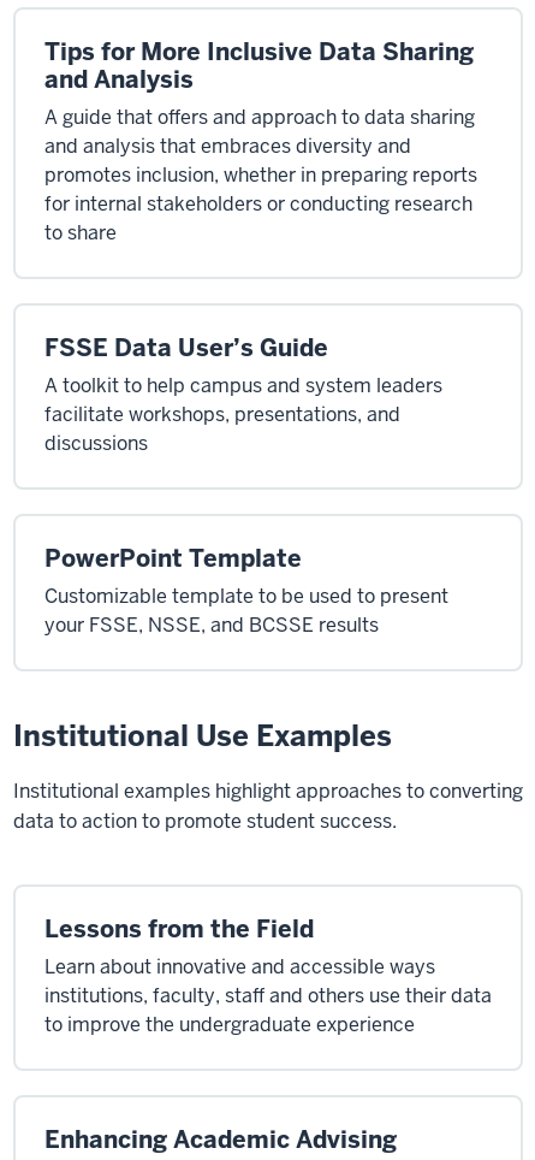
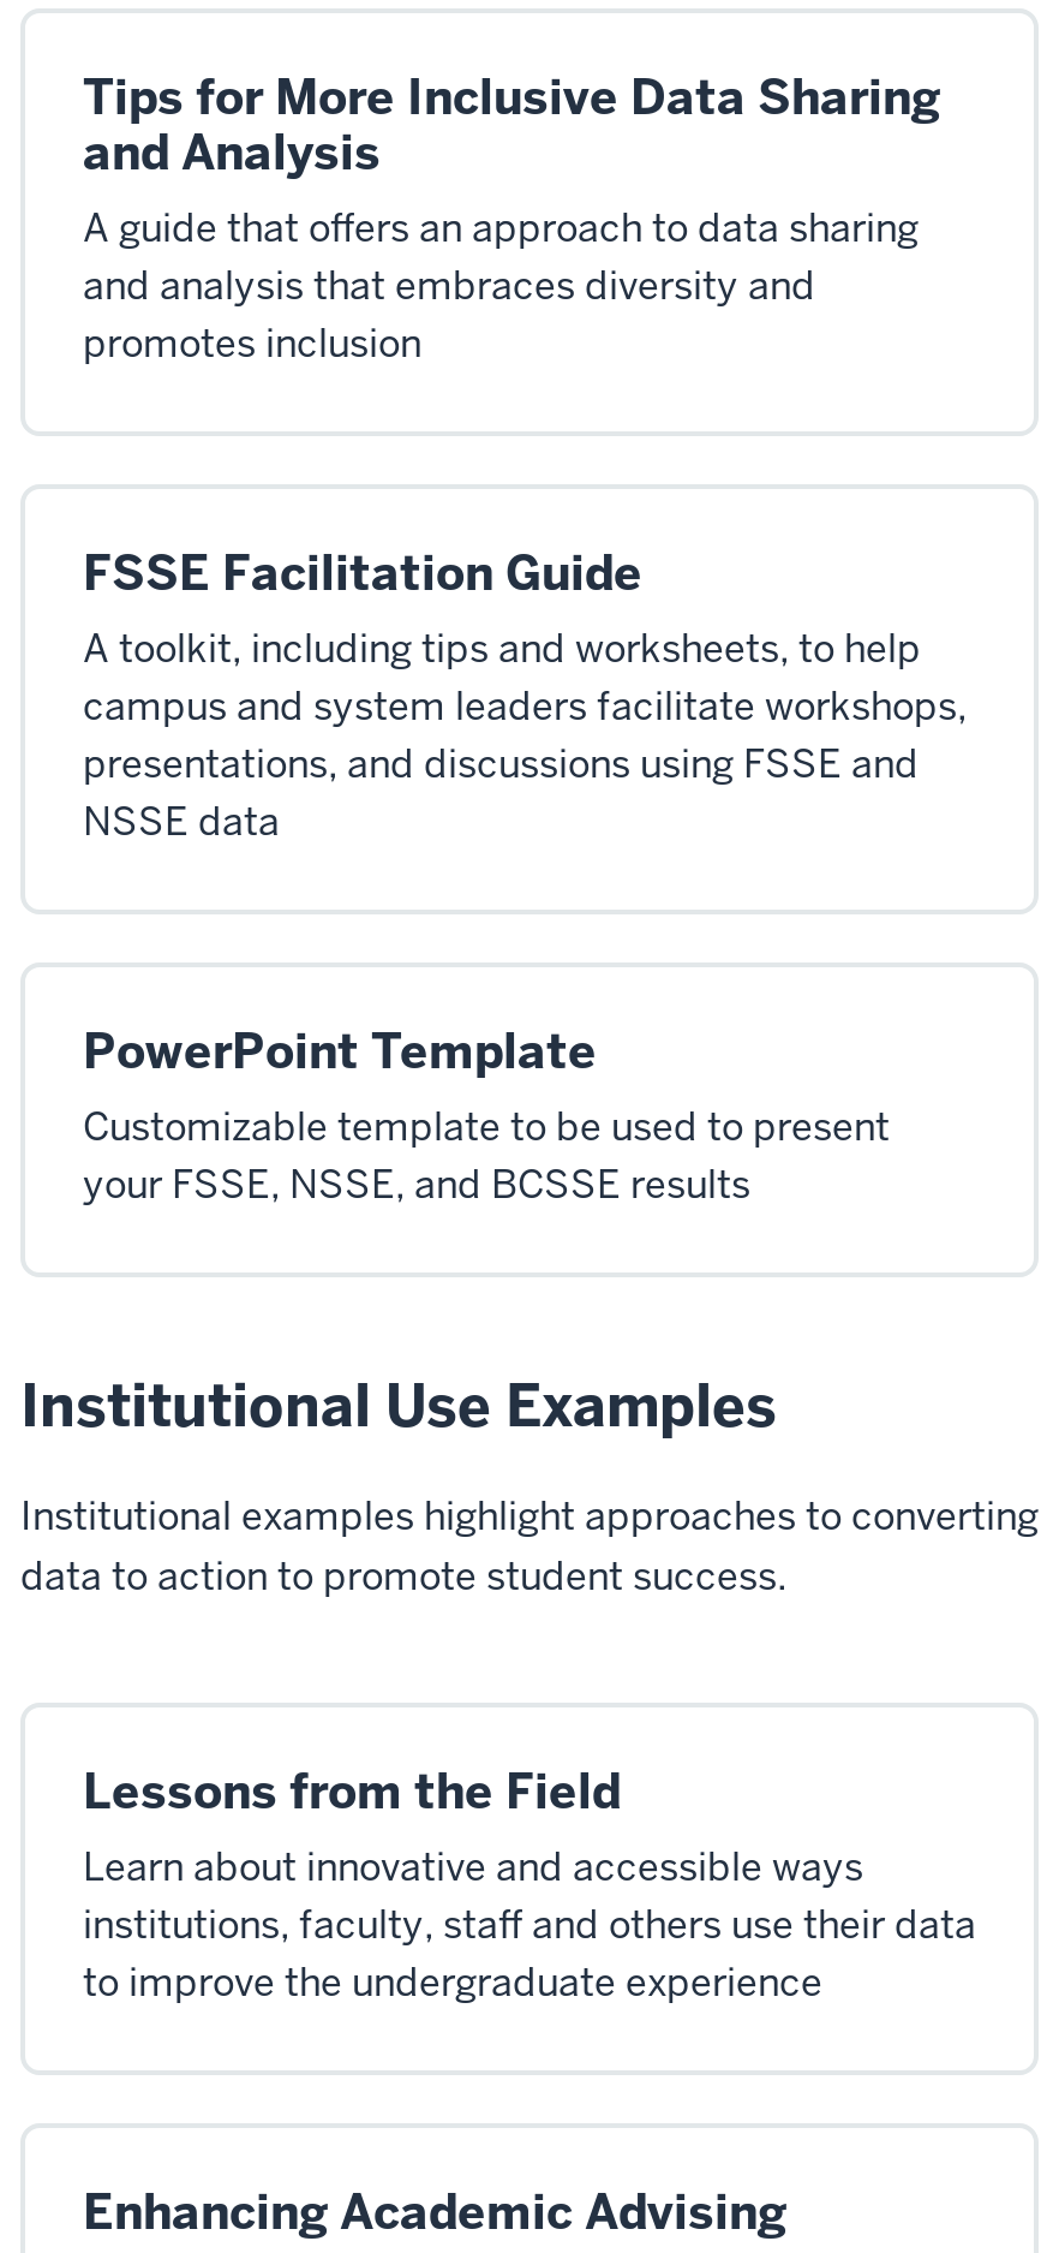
- A guide that offers and approach to data sharing
+ A guide that offers an approach to data sharing

- promotes inclusion, whether in preparing reports
- for internal stakeholders or conducting research
- to share
+ promotes inclusion

- FSSE Data User’s Guide
- A toolkit to help campus and system leaders
- facilitate workshops, presentations, and
- discussions
+ FSSE Facilitation Guide
+ A toolkit, including tips and worksheets, to help
+ campus and system leaders facilitate workshops,
+ presentations, and discussions using FSSE and
+ NSSE data
